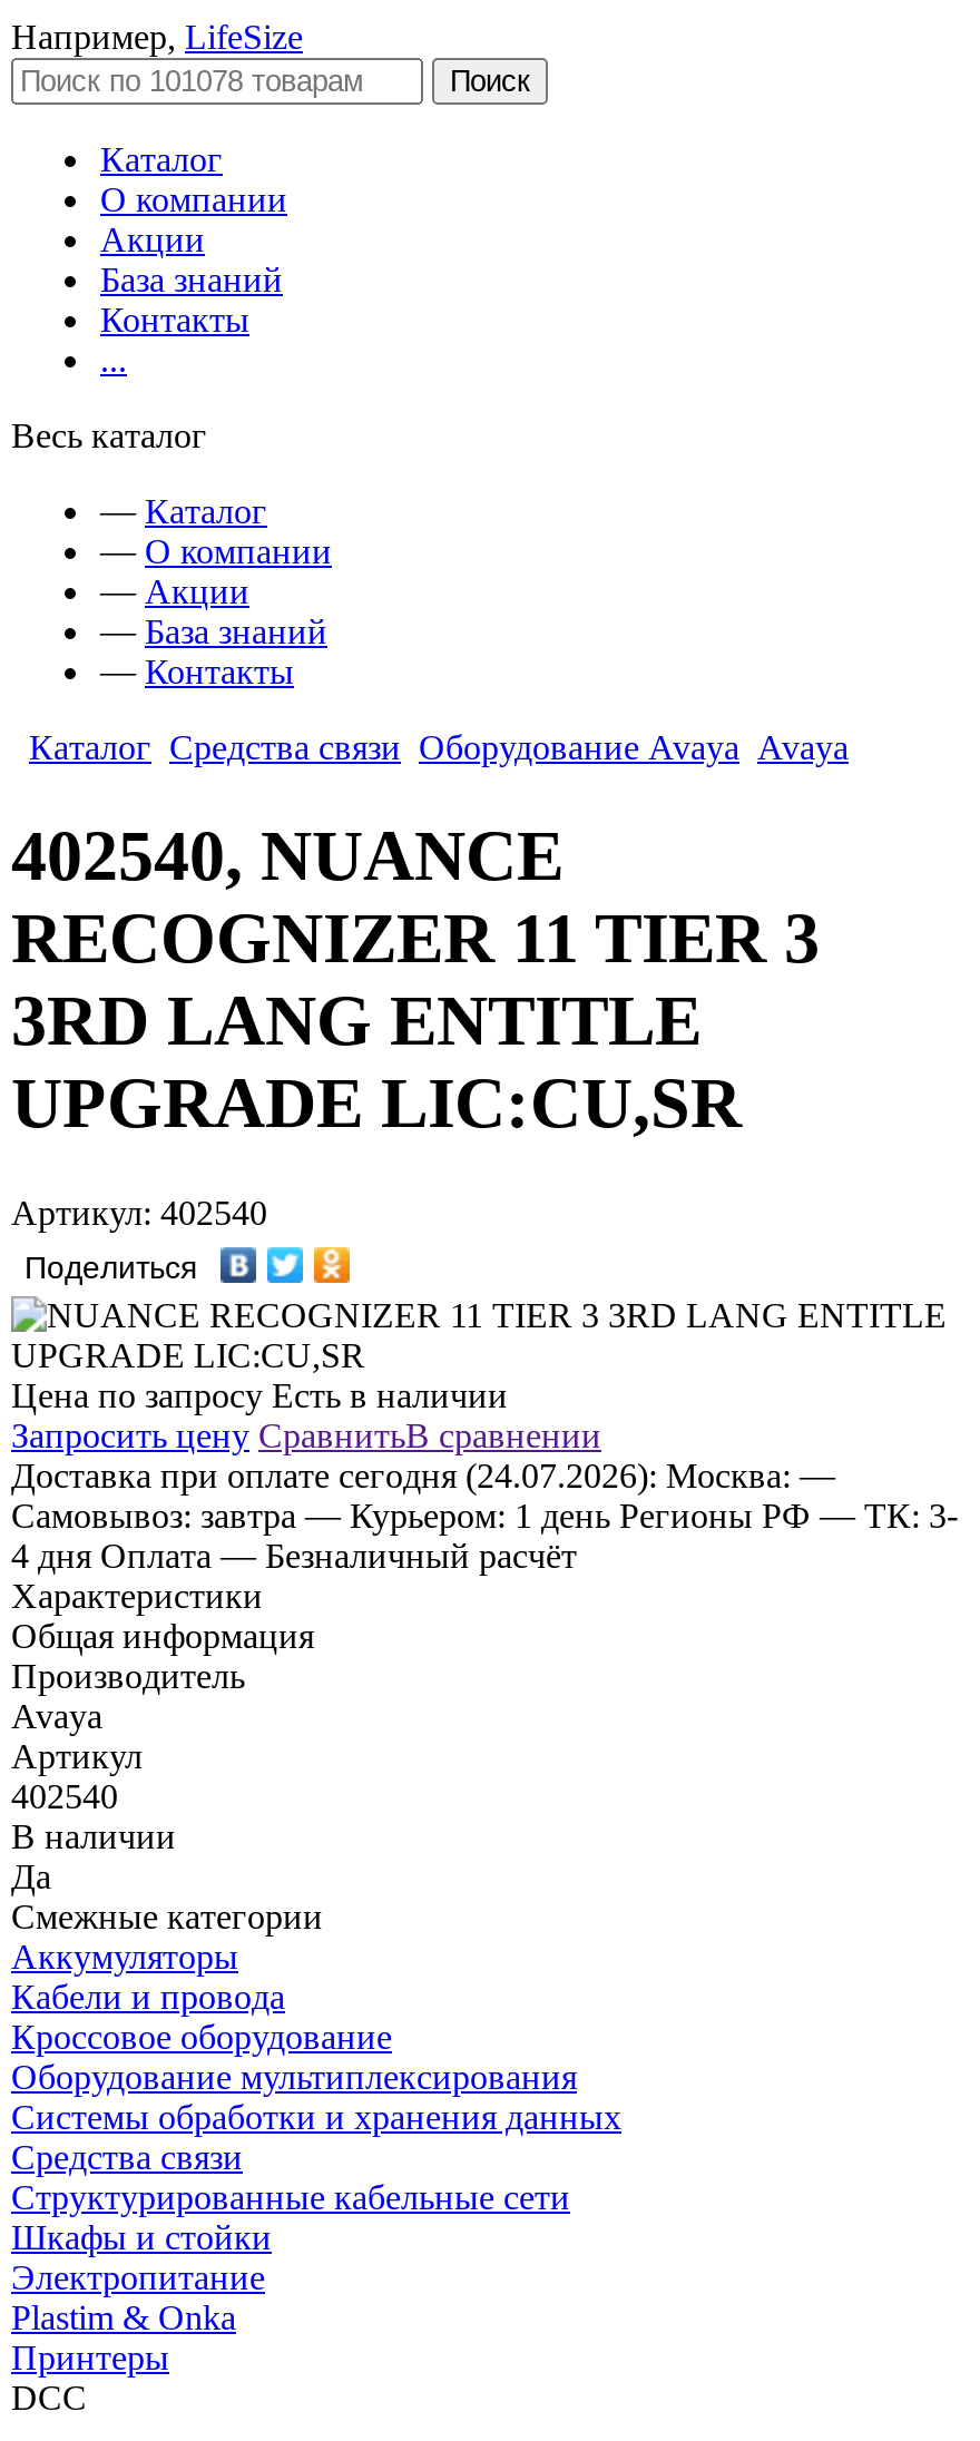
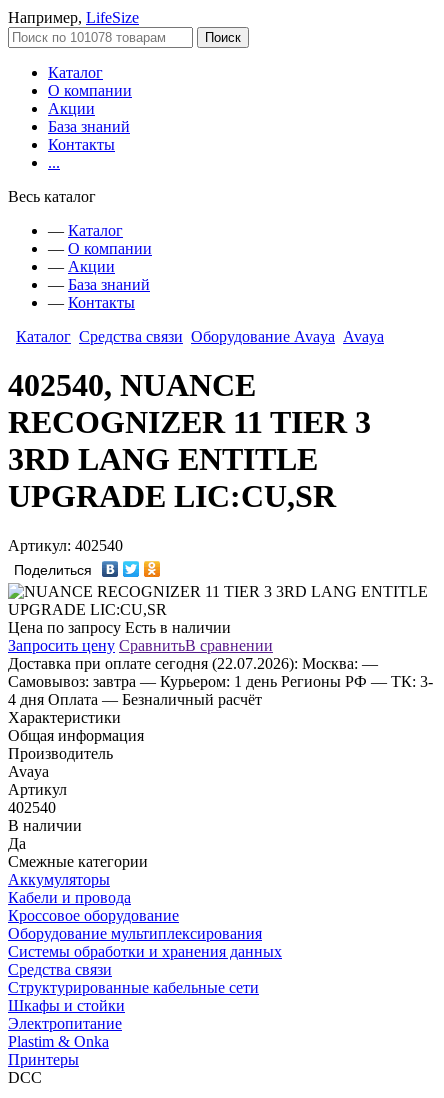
- Доставка при оплате сегодня (24.07.2026): Москва: —
+ Доставка при оплате сегодня (22.07.2026): Москва: —
